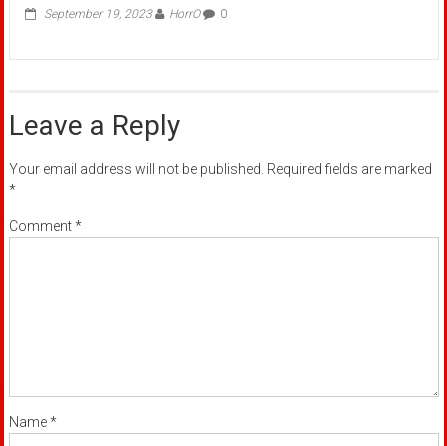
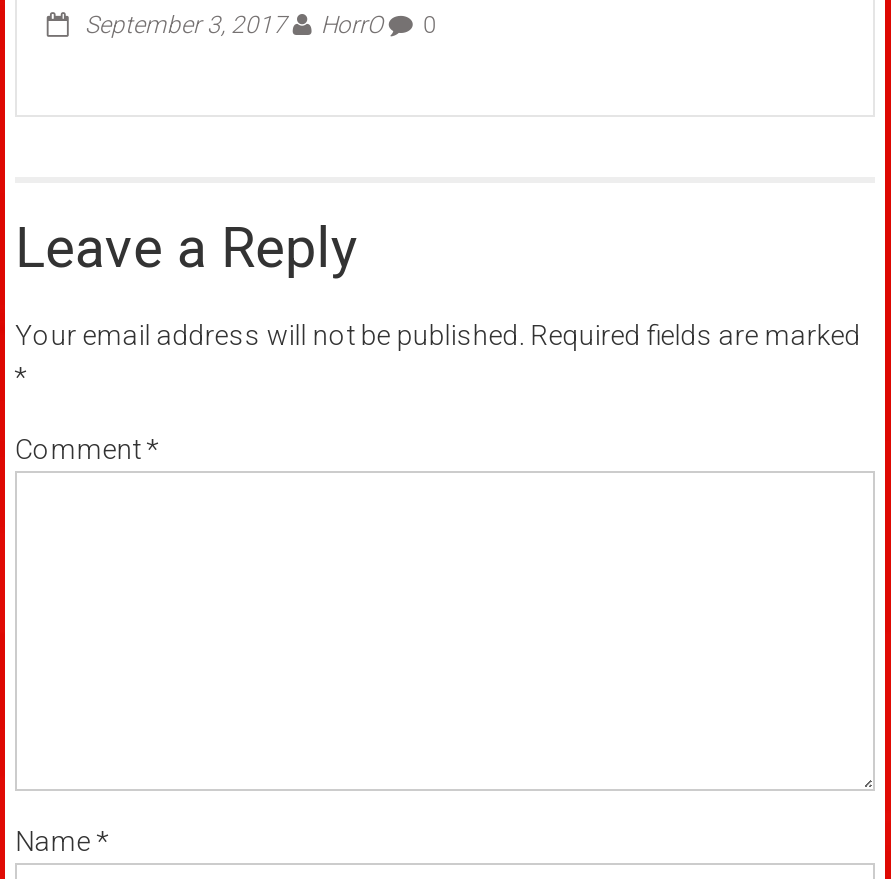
- September 19, 2023 HorrO 0
+ September 3, 2017 HorrO 0
